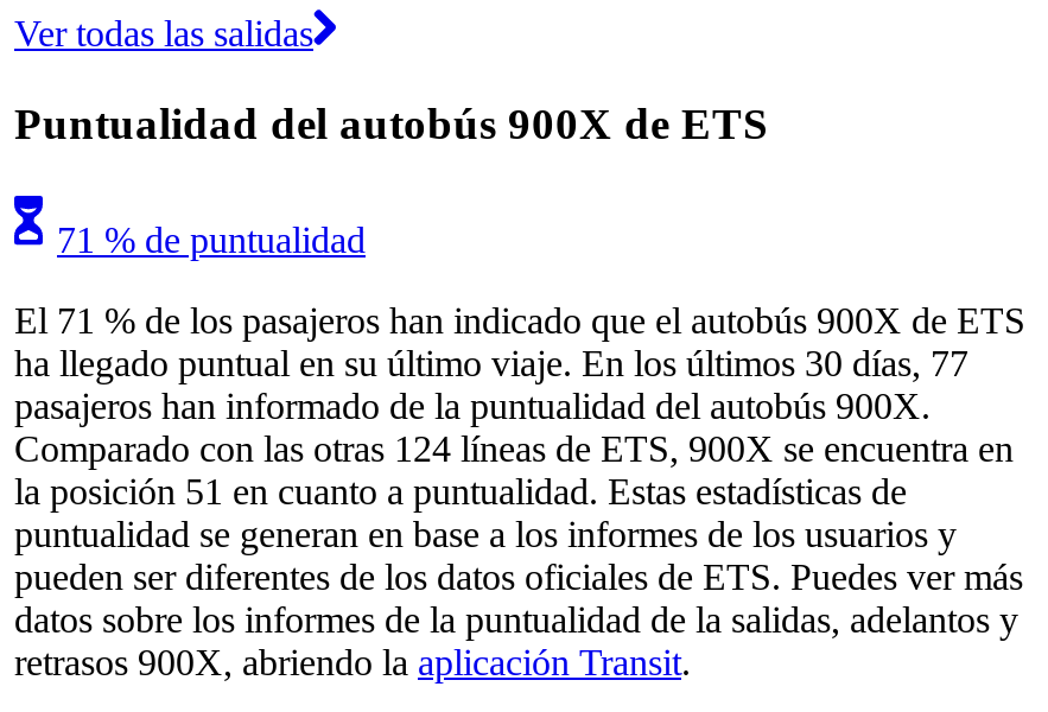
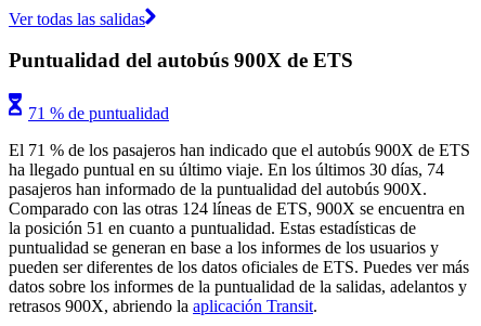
- ha llegado puntual en su último viaje. En los últimos 30 días, 77
+ ha llegado puntual en su último viaje. En los últimos 30 días, 74
